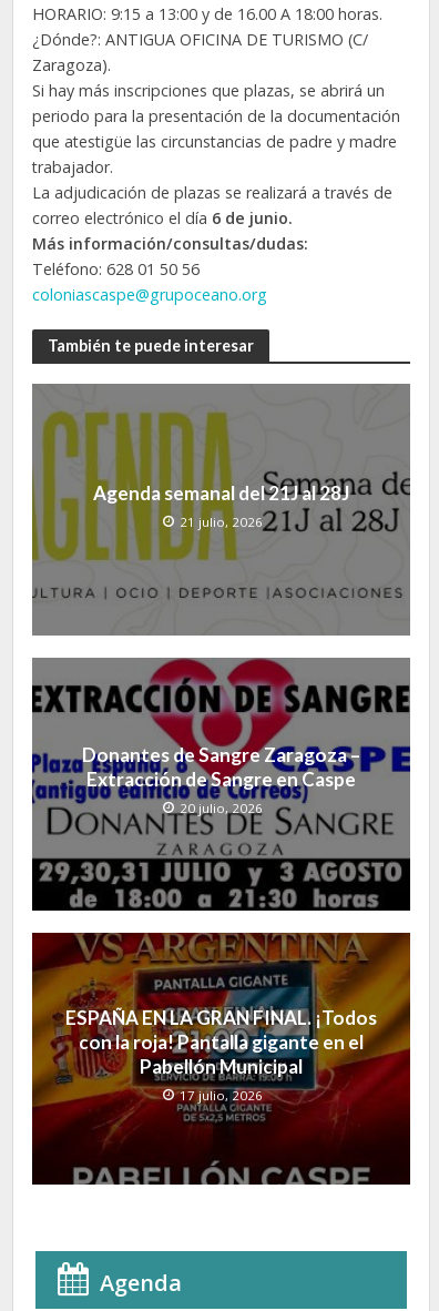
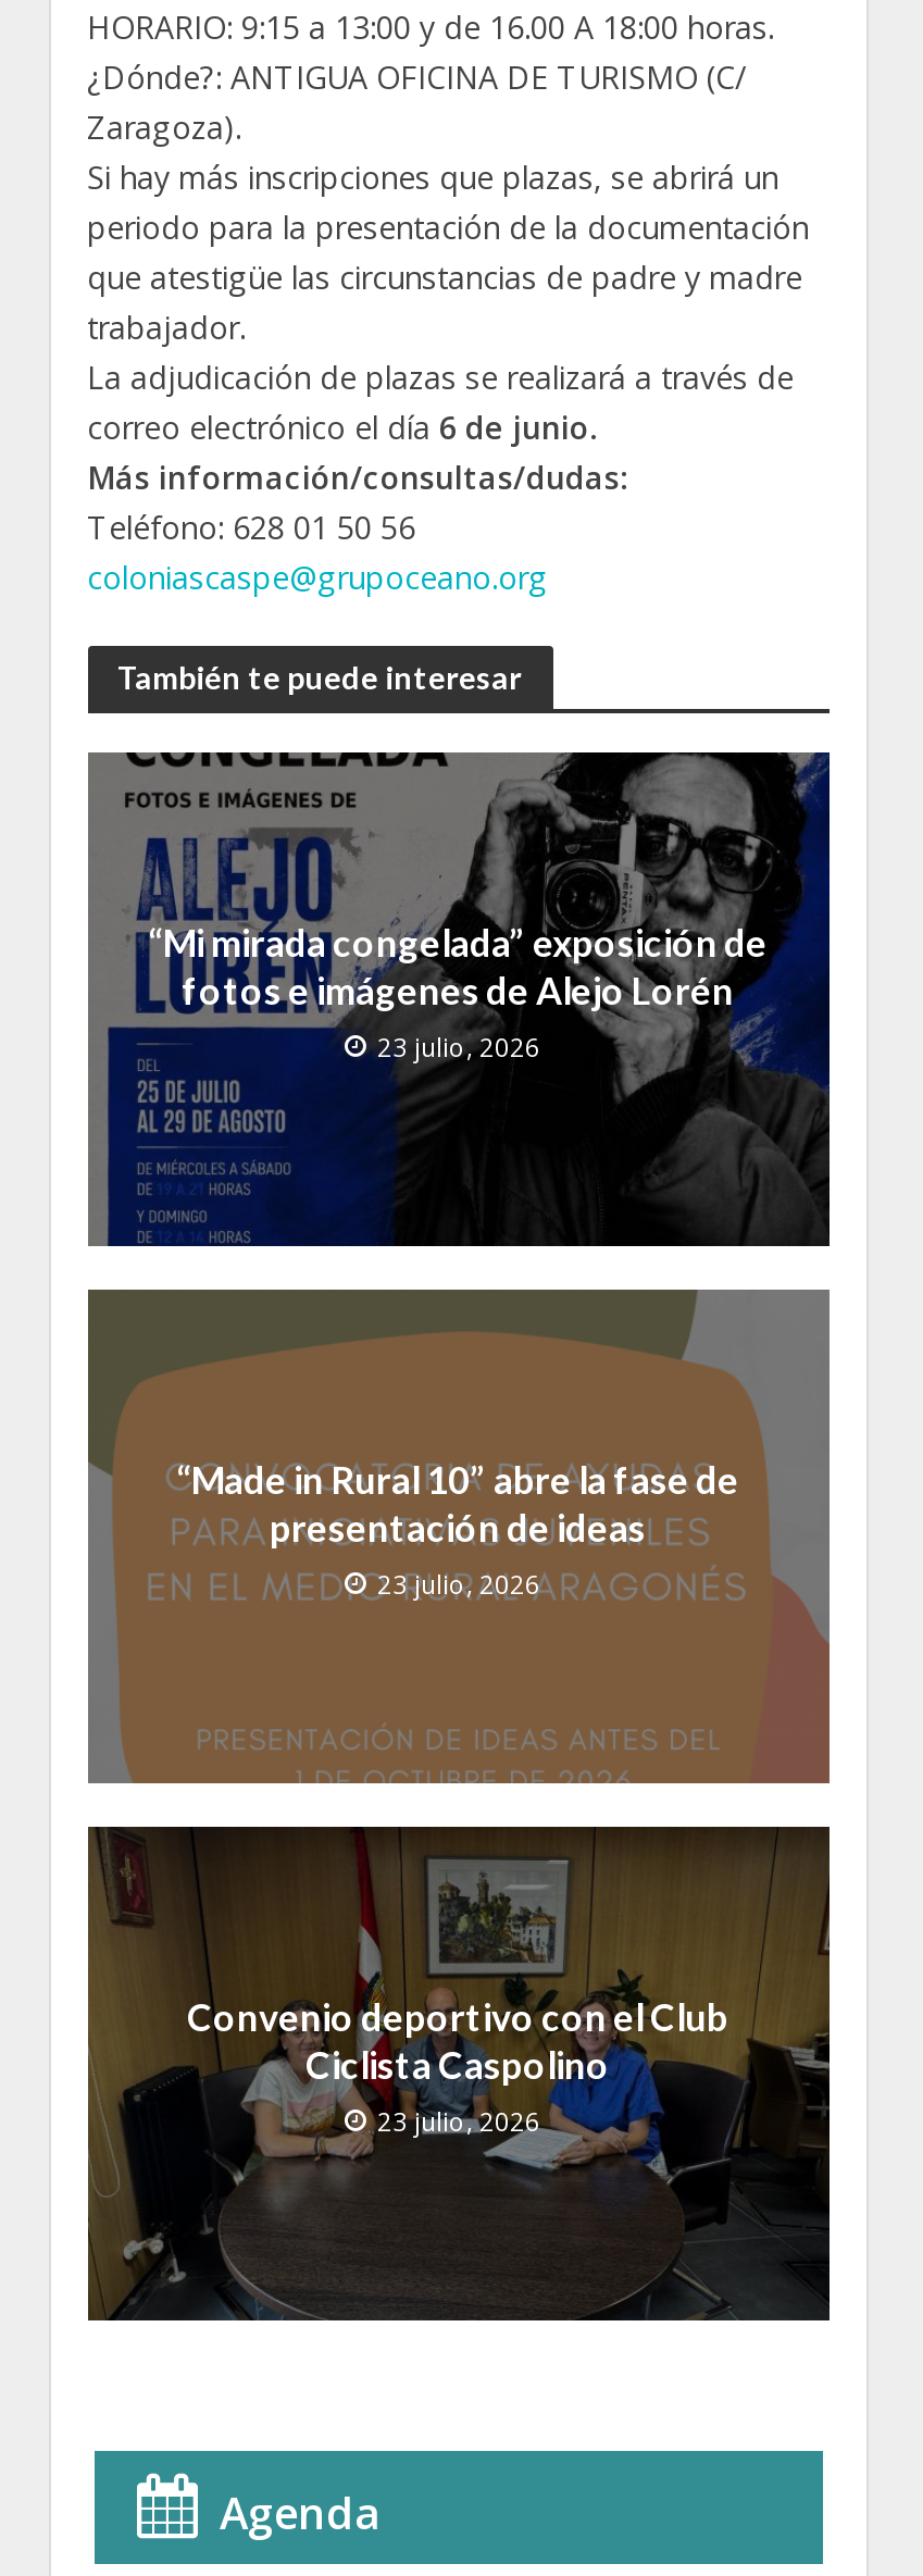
- [image]
- Agenda semanal del 21J al 28J
- 21 julio, 2026
+ [image]
+ “Mi mirada congelada” exposición de
+ fotos e imágenes de Alejo Lorén
+ 23 julio, 2026

- [image]
- Donantes de Sangre Zaragoza –
- Extracción de Sangre en Caspe
- 20 julio, 2026
+ [image]
+ “Made in Rural 10” abre la fase de
+ presentación de ideas
+ 23 julio, 2026

- [image]
- ESPAÑA EN LA GRAN FINAL. ¡Todos
- con la roja! Pantalla gigante en el
- Pabellón Municipal
- 17 julio, 2026
+ [image]
+ Convenio deportivo con el Club
+ Ciclista Caspolino
+ 23 julio, 2026
